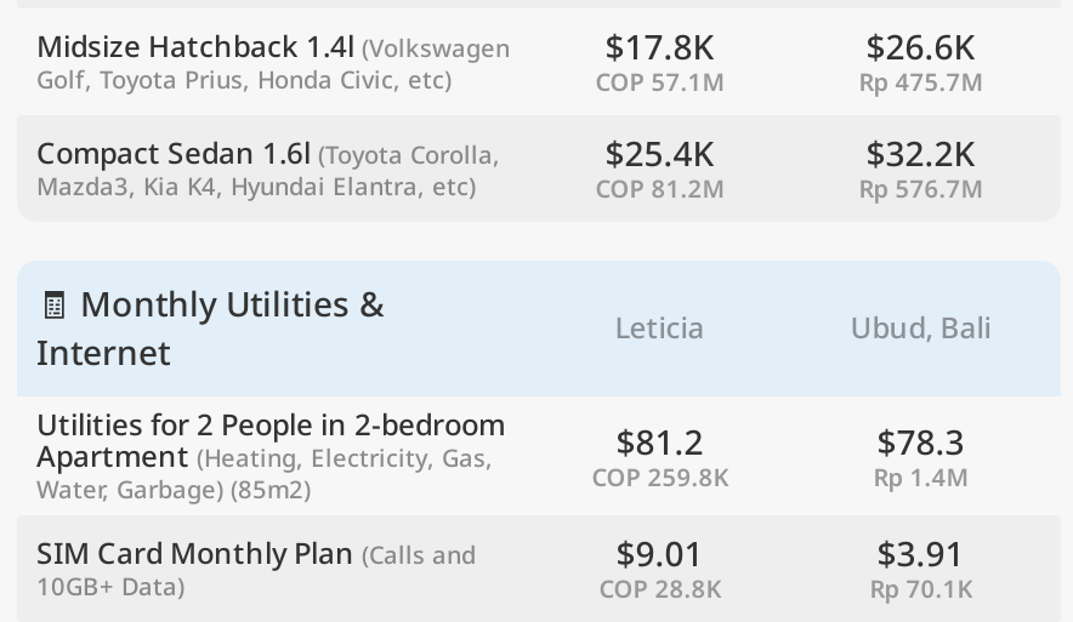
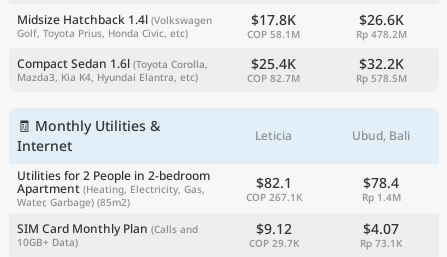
- COP 57.1M
+ COP 58.1M

- Rp 475.7M
+ Rp 478.2M

- COP 81.2M
+ COP 82.7M

- Rp 576.7M
+ Rp 578.5M

- $81.2
+ $82.1

- $78.3
+ $78.4

- COP 259.8K
+ COP 267.1K

- $9.01
+ $9.12

- $3.91
+ $4.07

- COP 28.8K
+ COP 29.7K

- Rp 70.1K
+ Rp 73.1K
